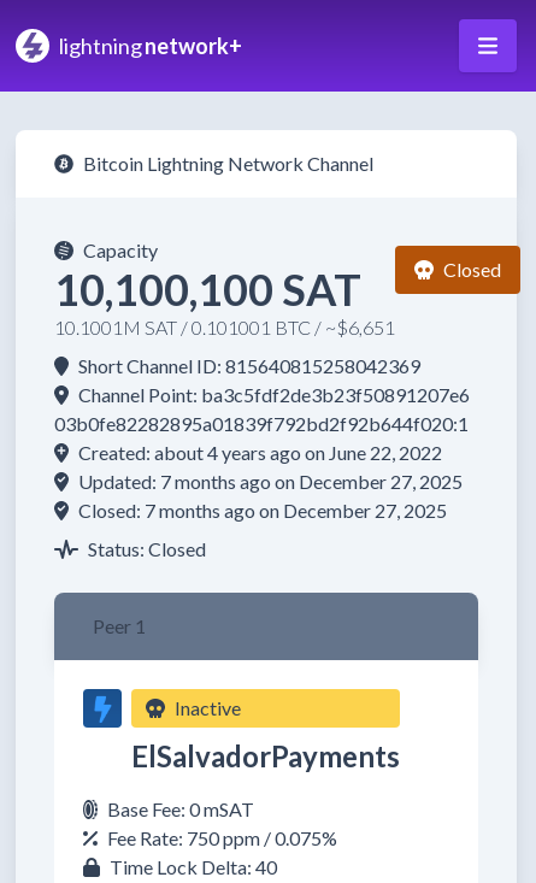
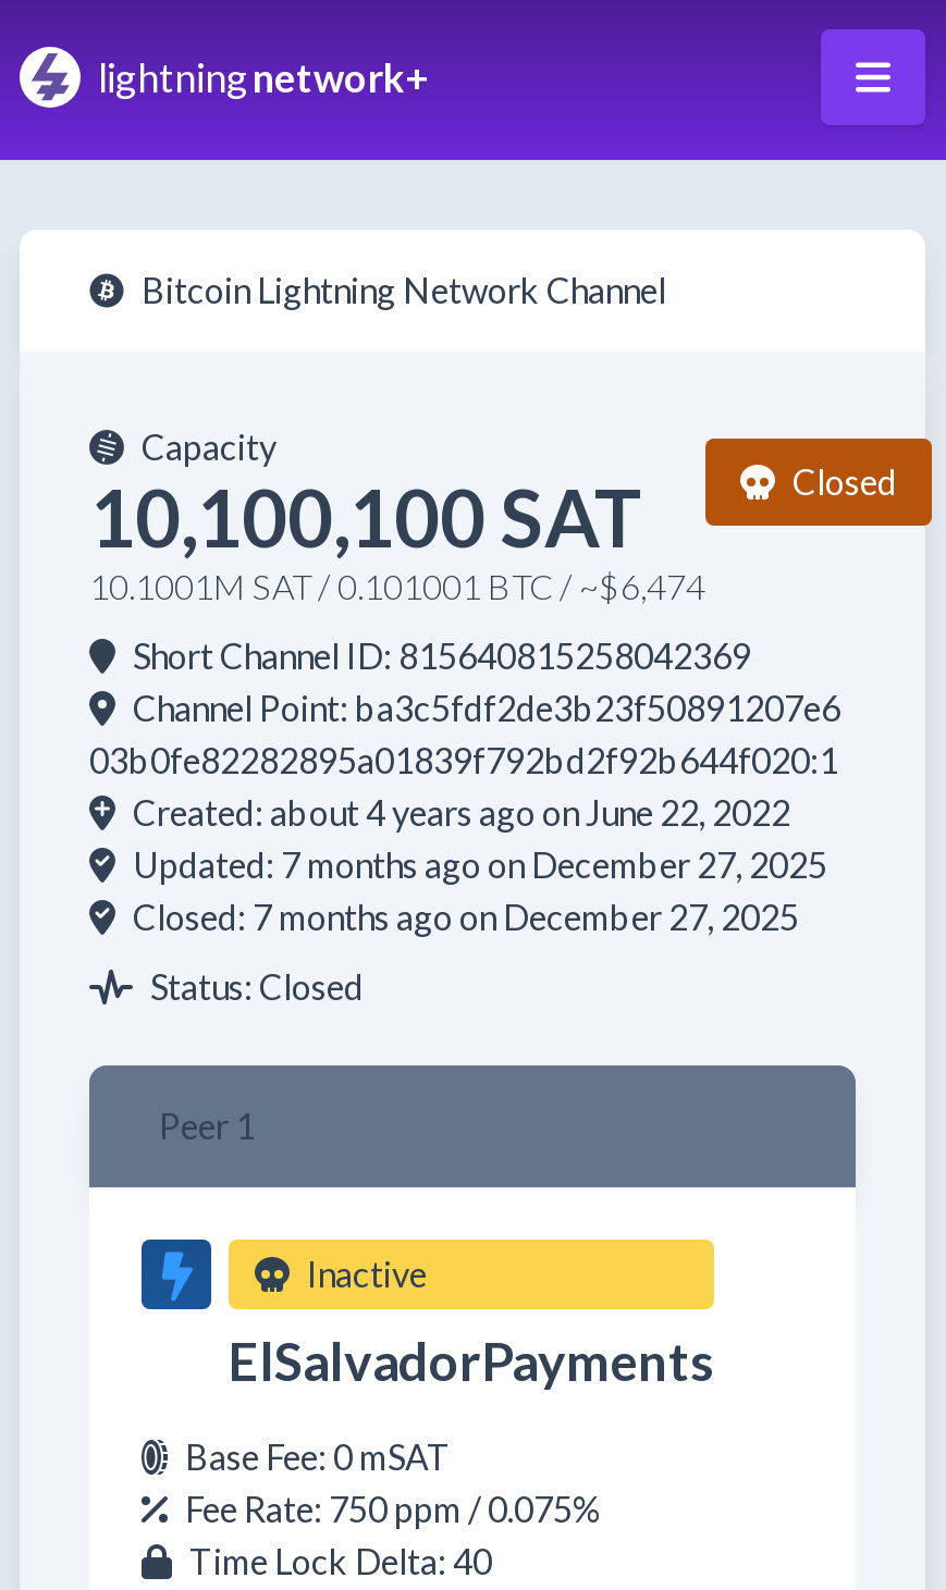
- 10.1001M SAT / 0.101001 BTC / ~$6,651
+ 10.1001M SAT / 0.101001 BTC / ~$6,474
